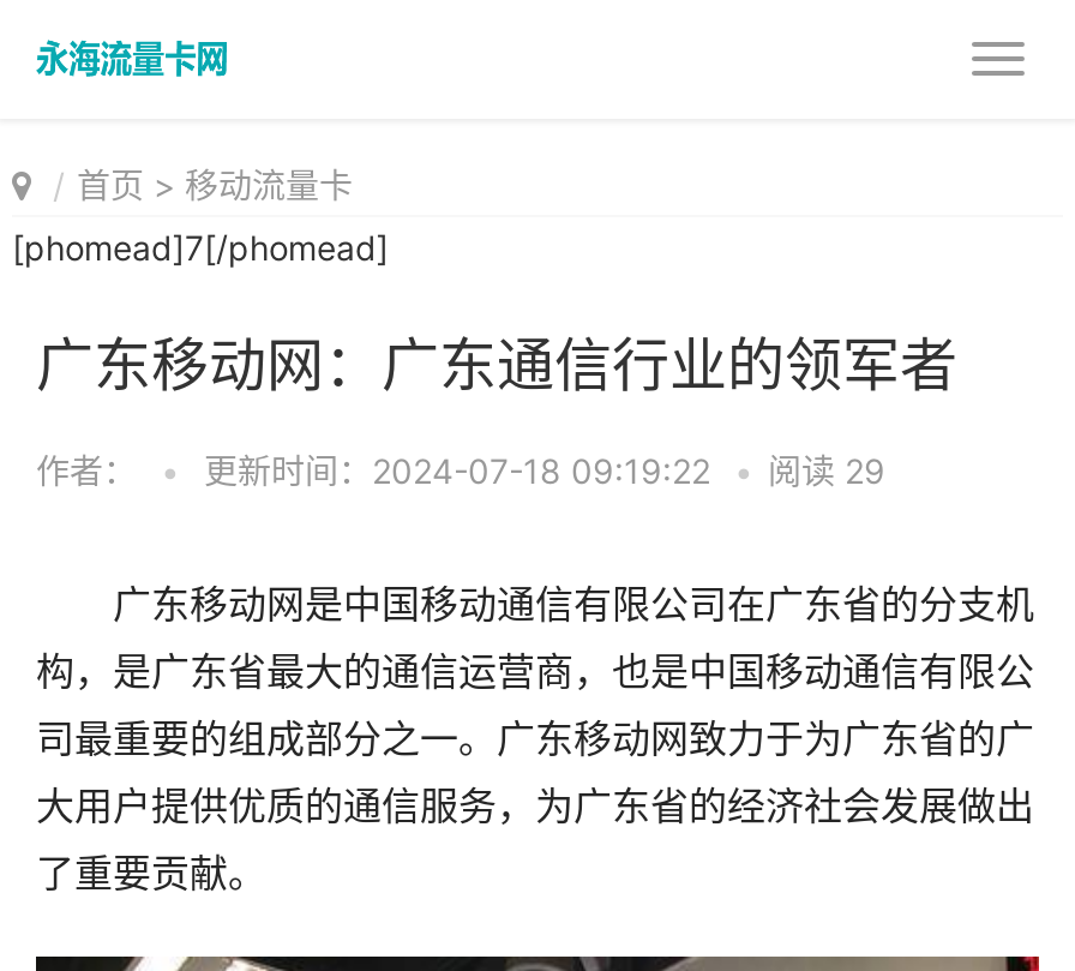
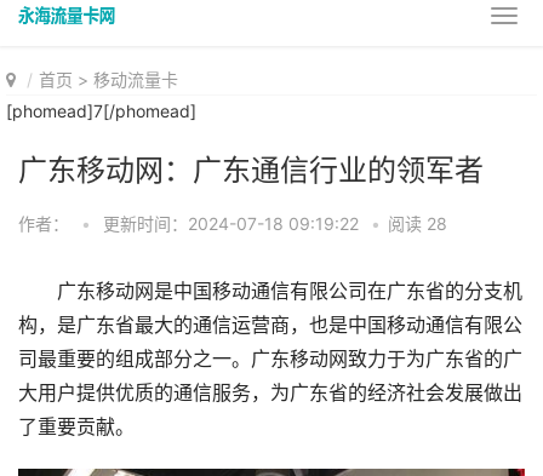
- 作者： • 更新时间：2024-07-18 09:19:22 • 阅读29
+ 作者： • 更新时间：2024-07-18 09:19:22 • 阅读28
